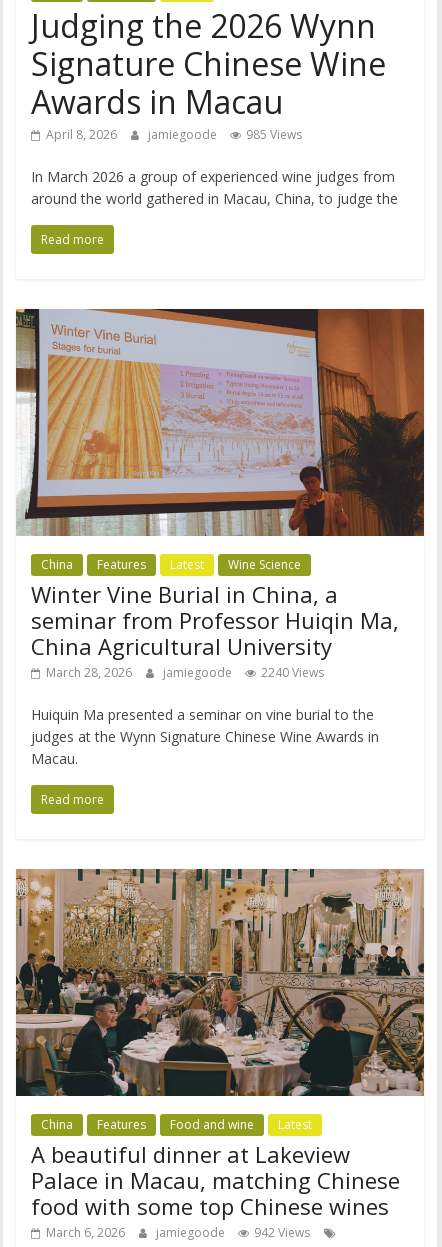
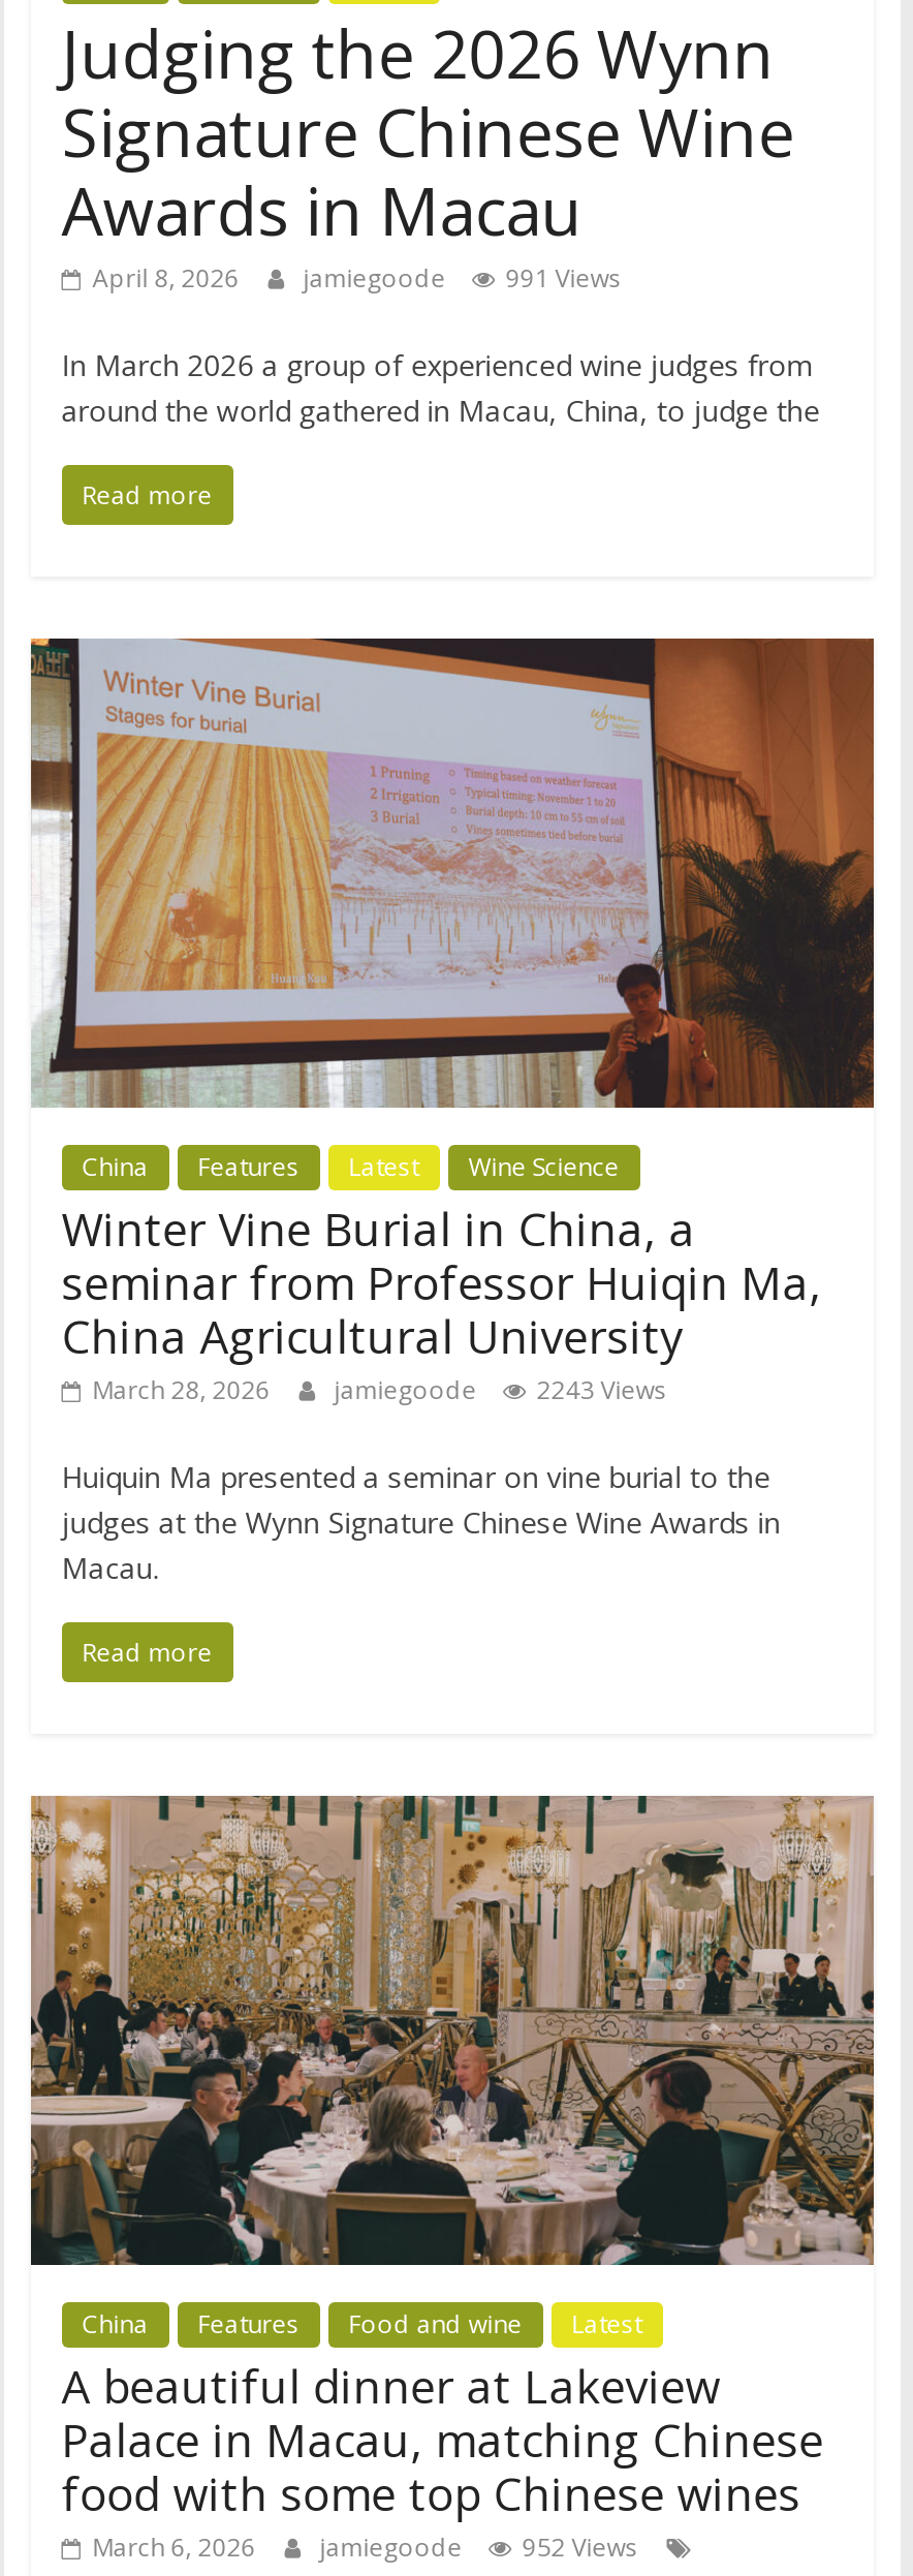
- April 8, 2026 jamiegoode 985 Views
+ April 8, 2026 jamiegoode 991 Views

- March 28, 2026 jamiegoode 2240 Views
+ March 28, 2026 jamiegoode 2243 Views

- March 6, 2026 jamiegoode 942 Views
+ March 6, 2026 jamiegoode 952 Views
